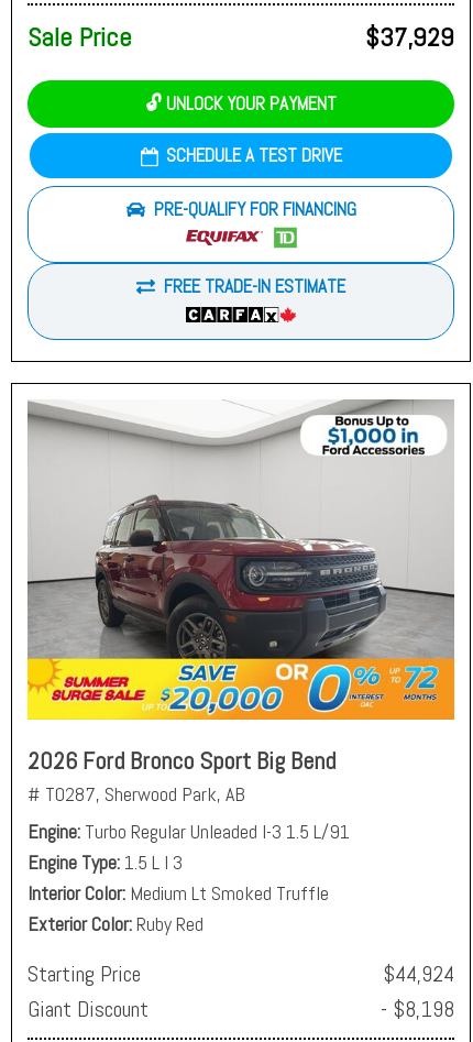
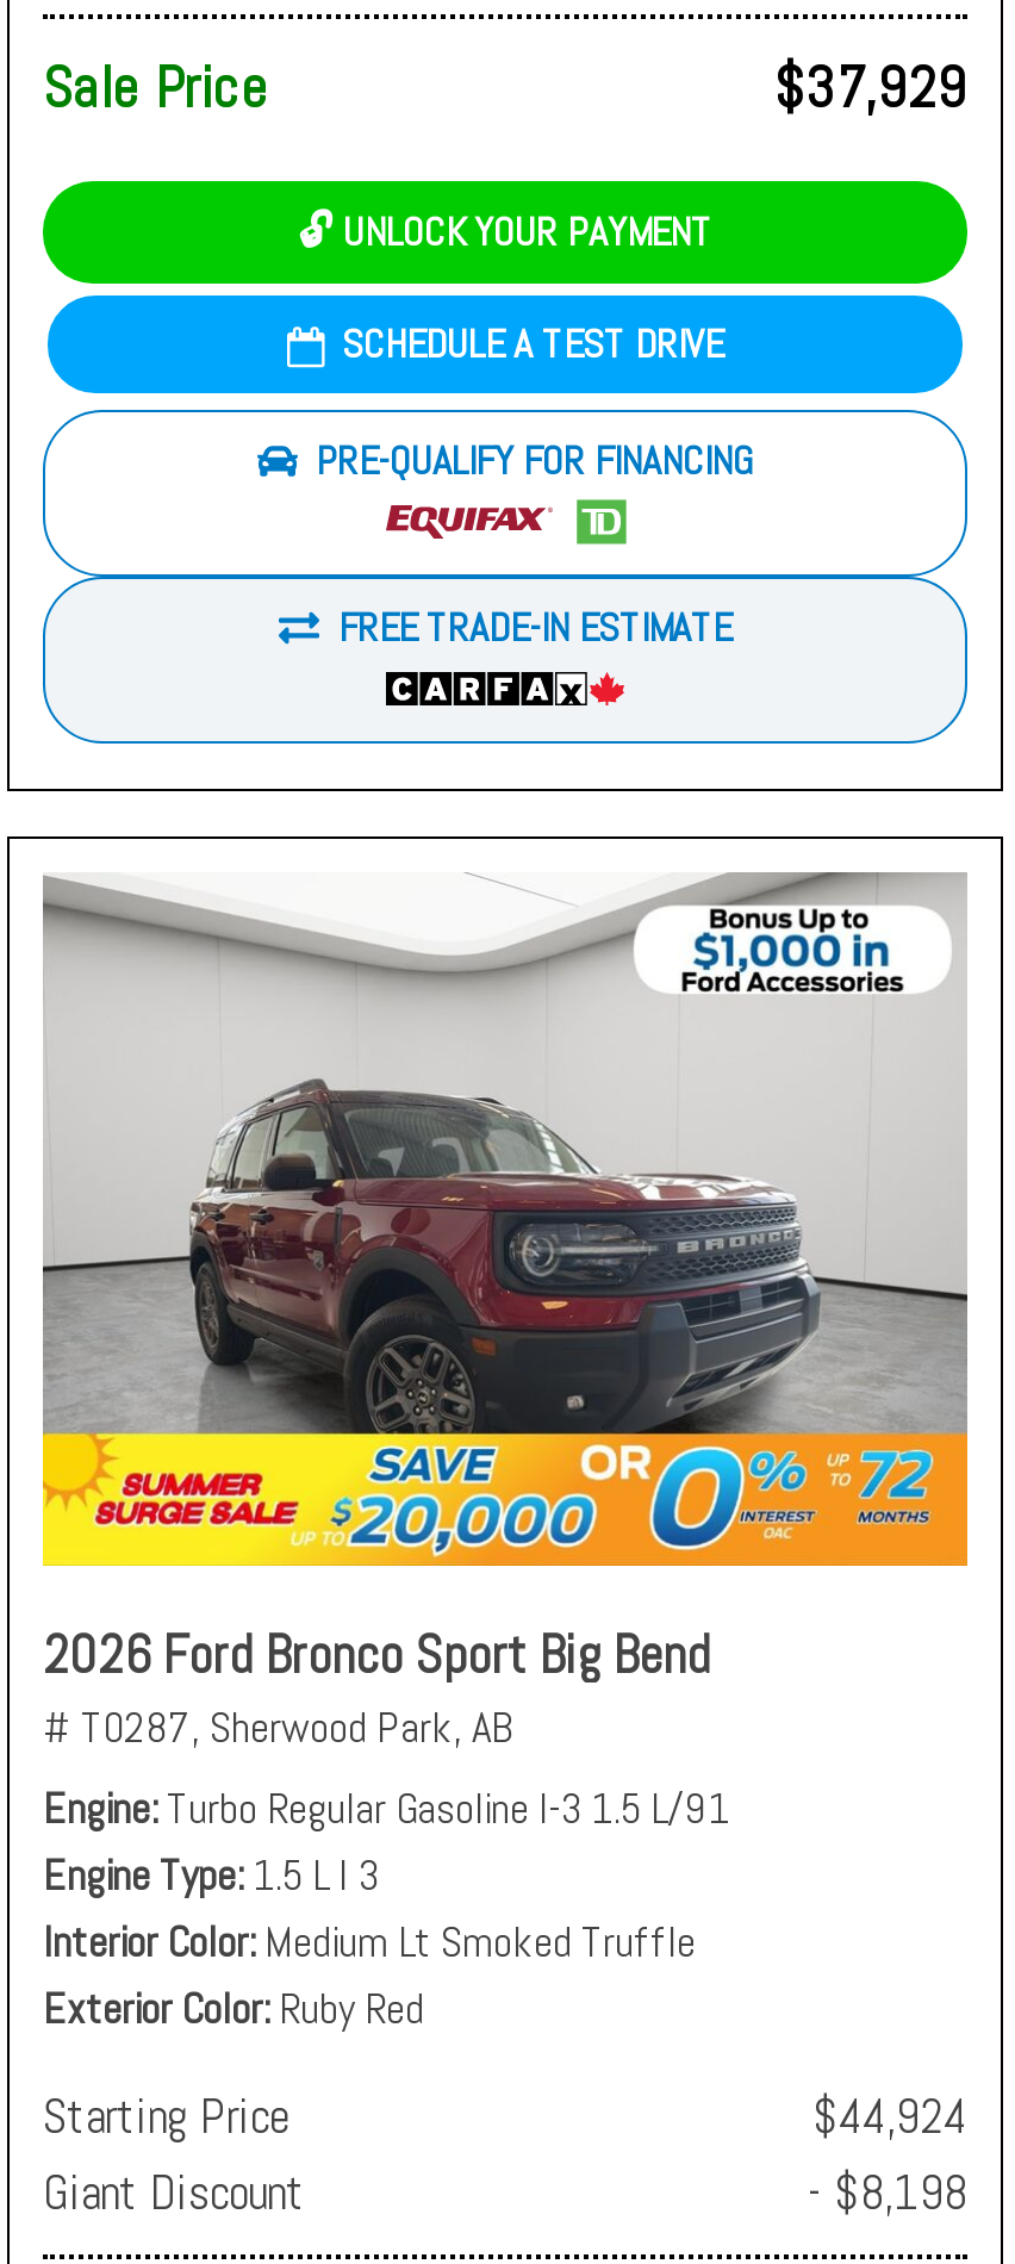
- Engine Turbo Regular Unleaded I-3 1.5 L/91
+ Engine Turbo Regular Gasoline I-3 1.5 L/91
